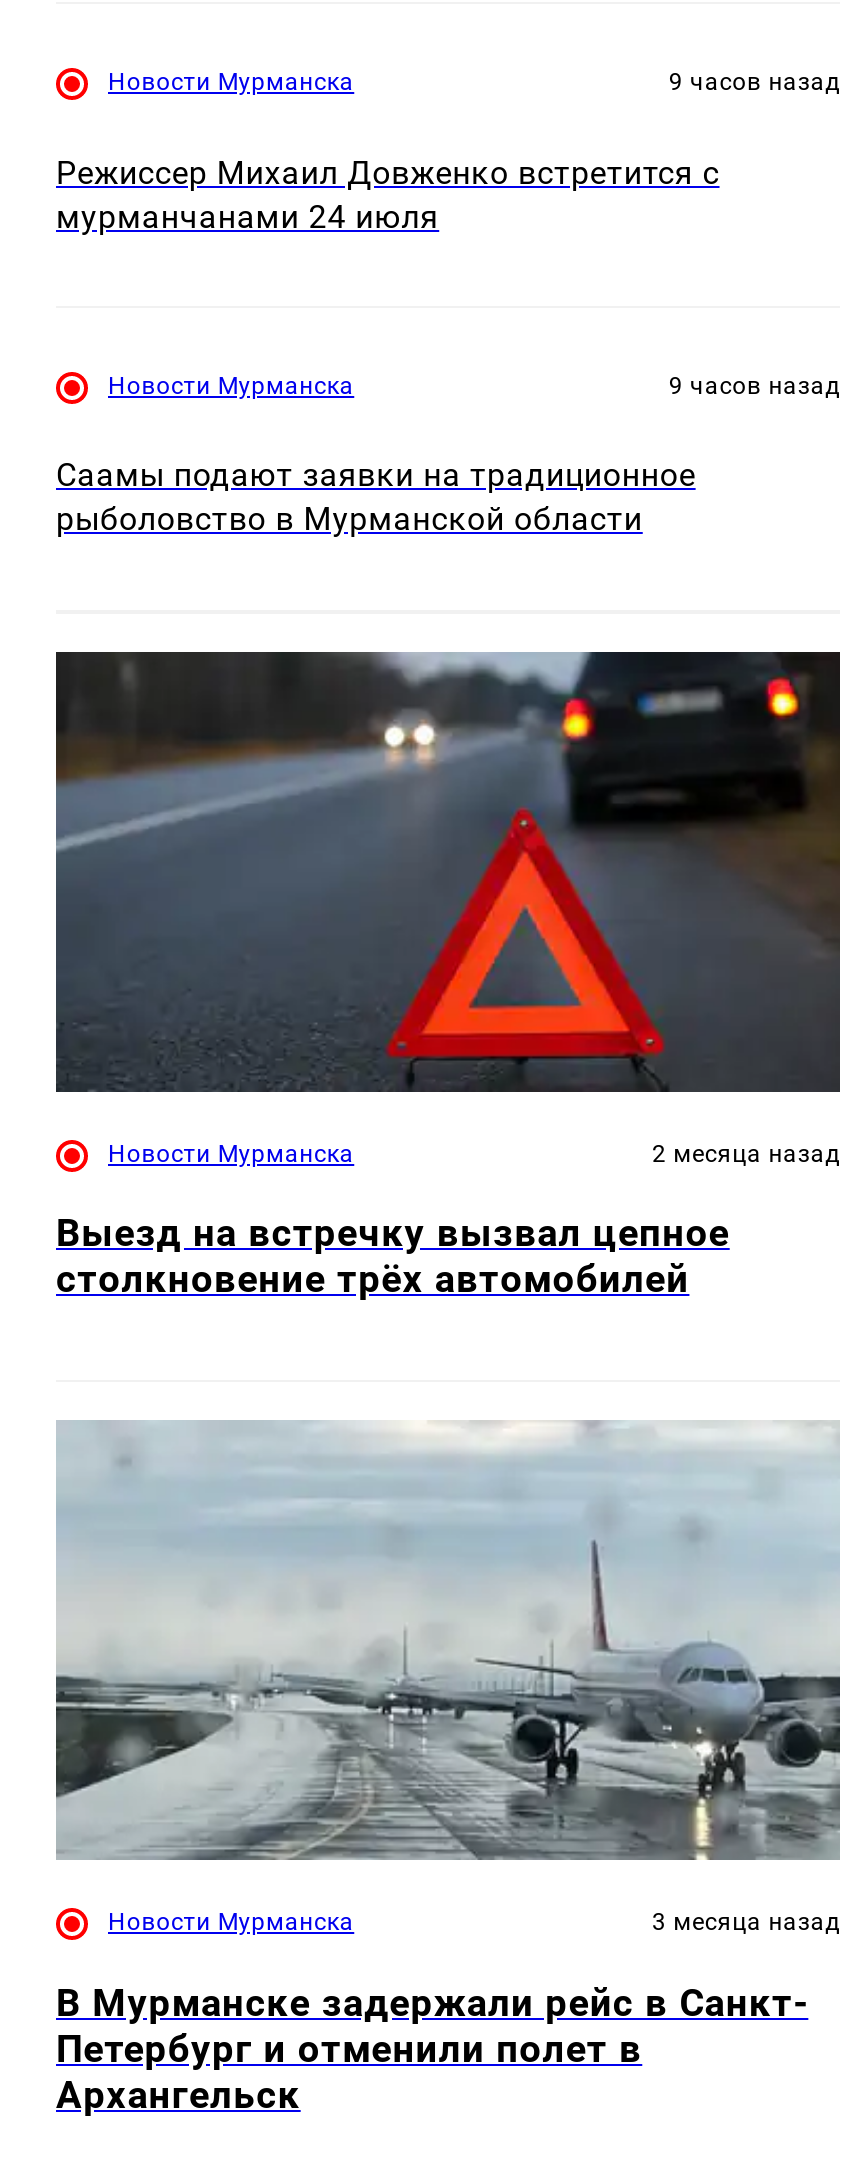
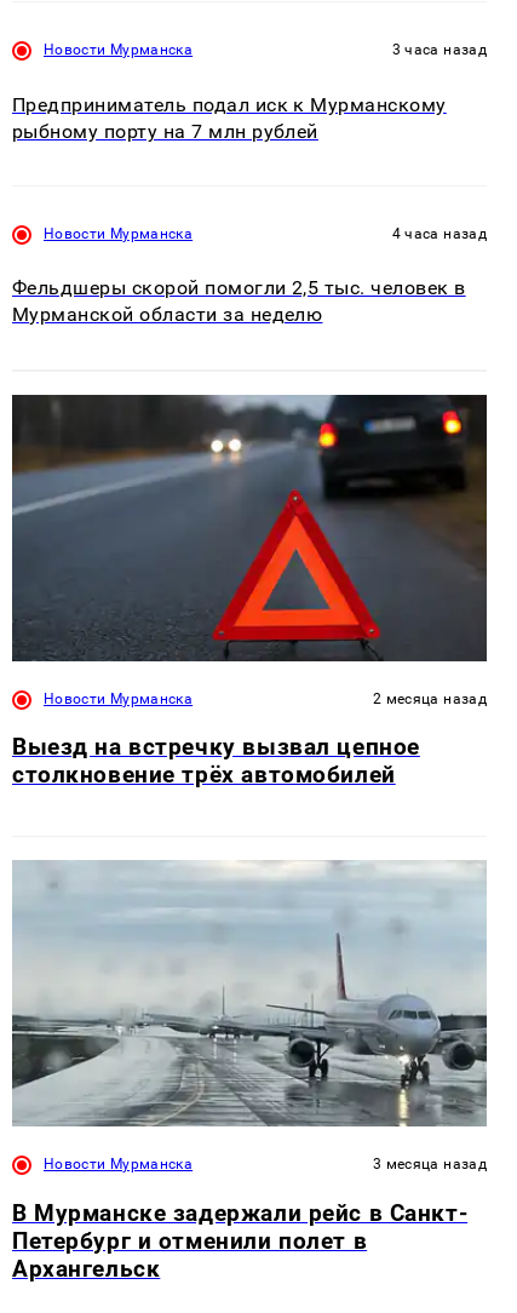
- 9 часов назад
+ 3 часа назад

- Режиссер Михаил Довженко встретится с
- мурманчанами 24 июля
+ Предприниматель подал иск к Мурманскому
+ рыбному порту на 7 млн рублей

- 9 часов назад
+ 4 часа назад

- Саамы подают заявки на традиционное
- рыболовство в Мурманской области
+ Фельдшеры скорой помогли 2,5 тыс. человек в
+ Мурманской области за неделю
